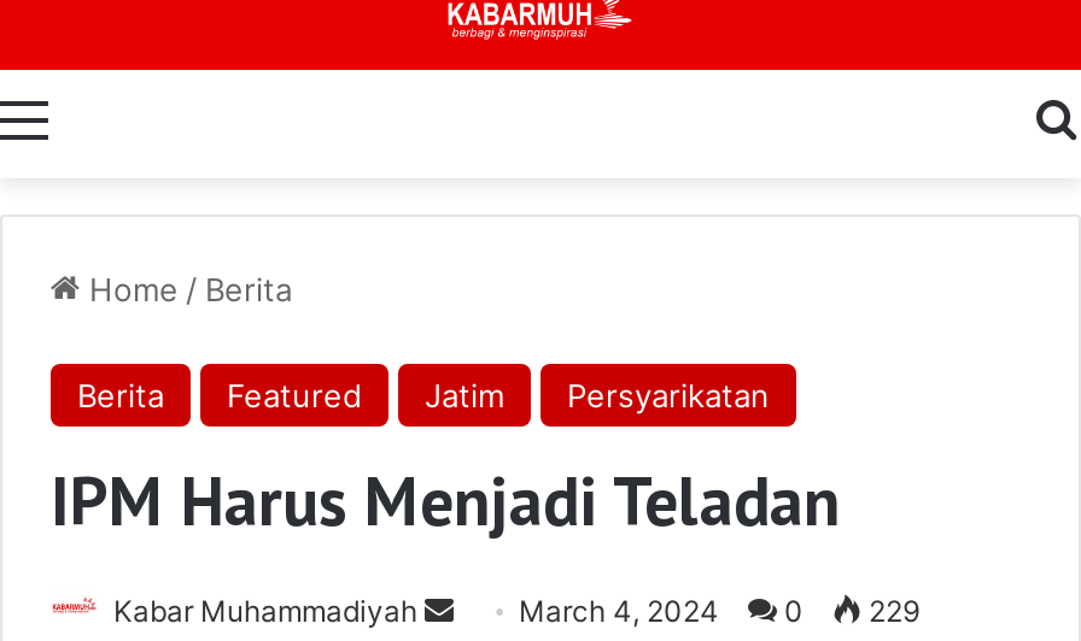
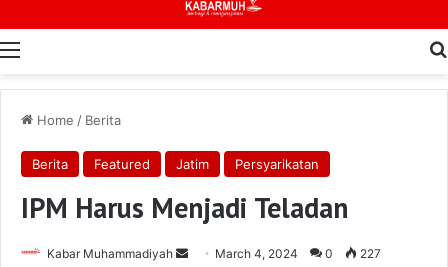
- 229
+ 227
